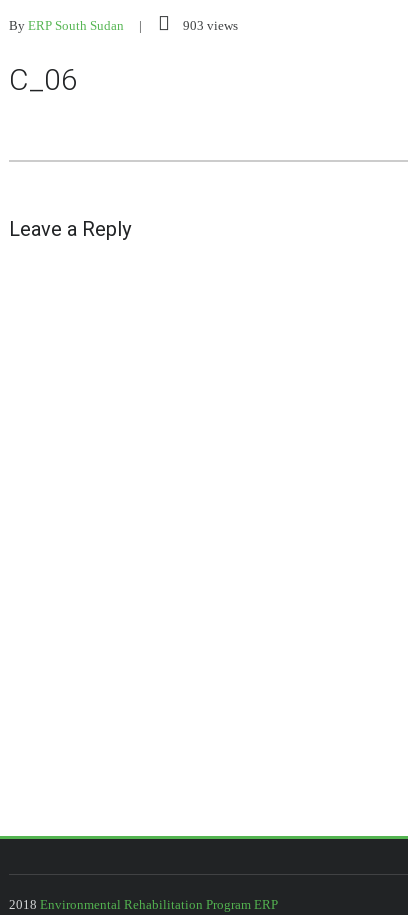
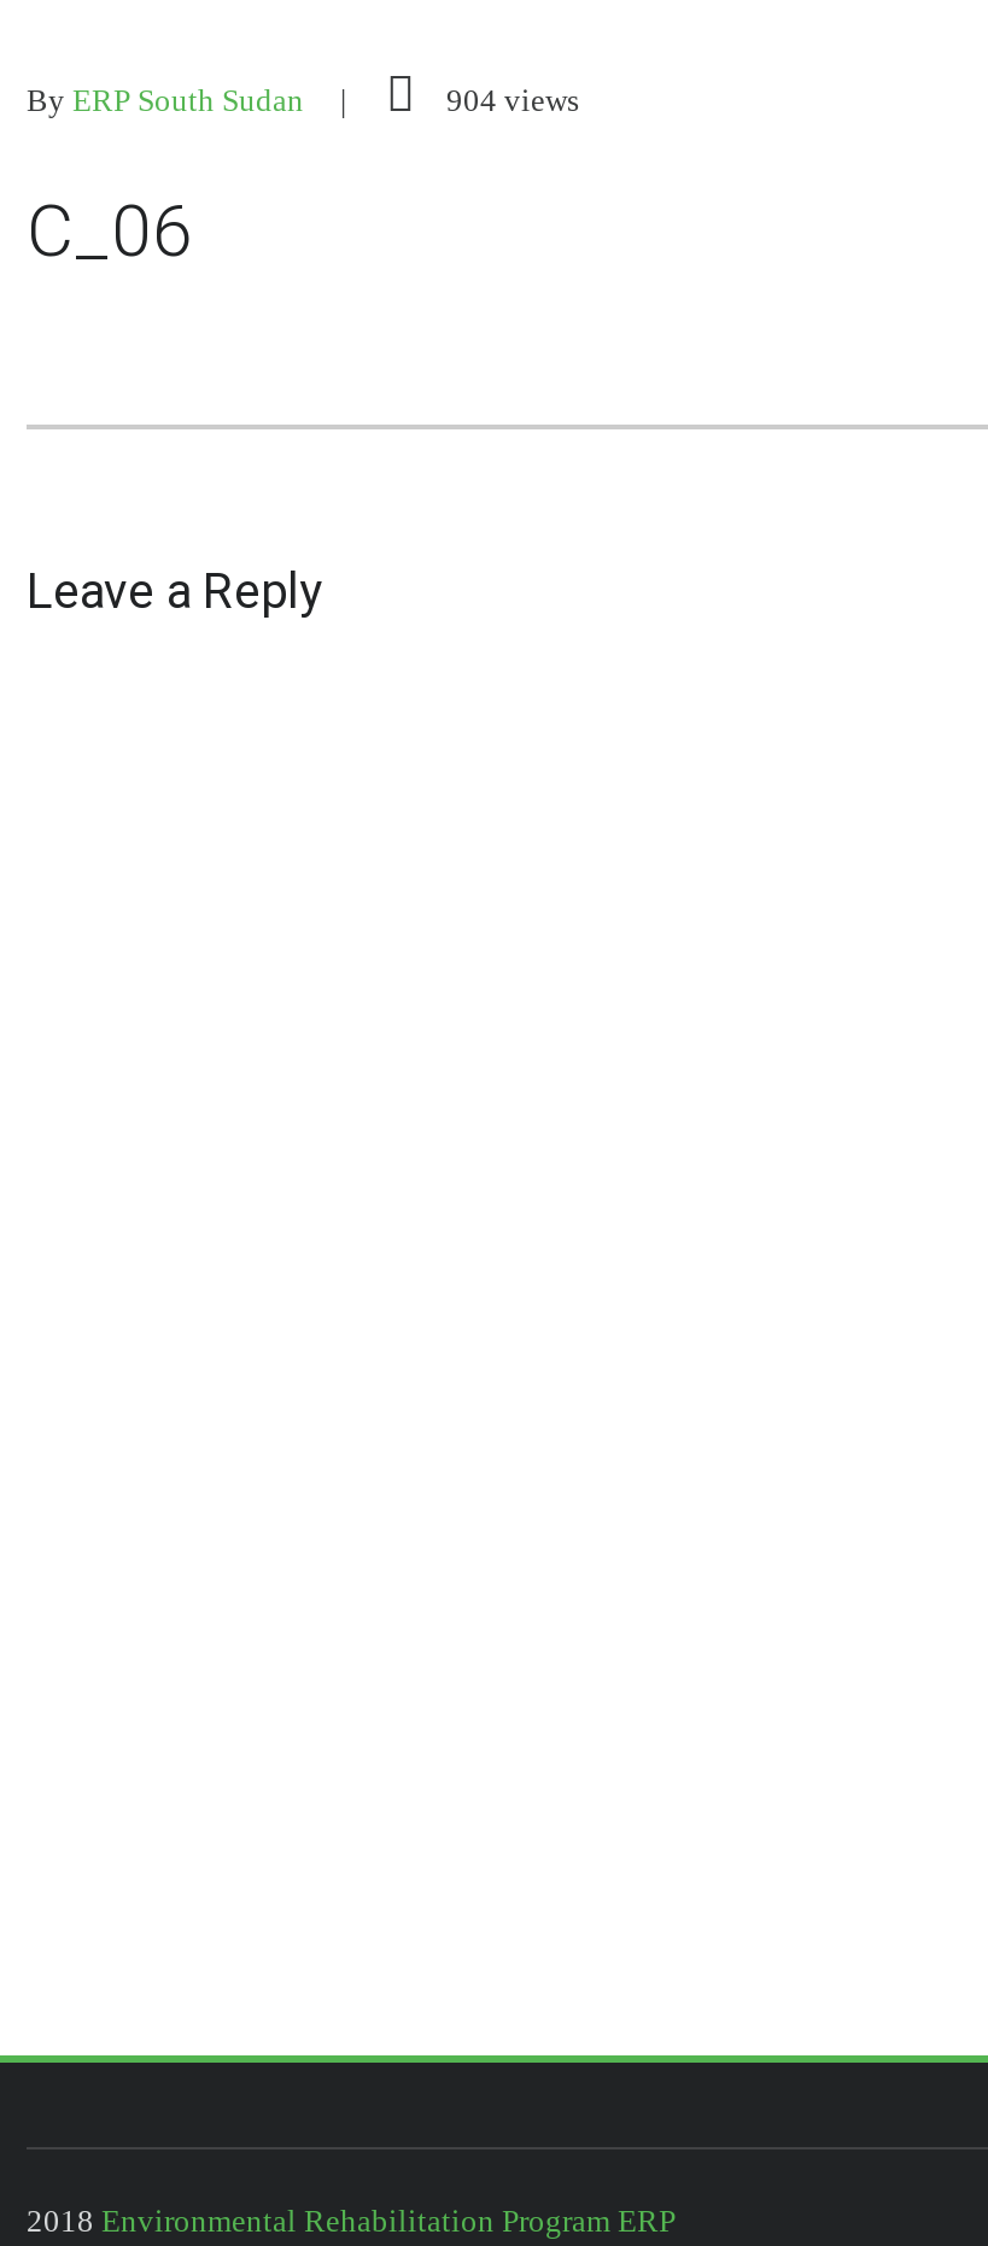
- 903 views
+ 904 views
